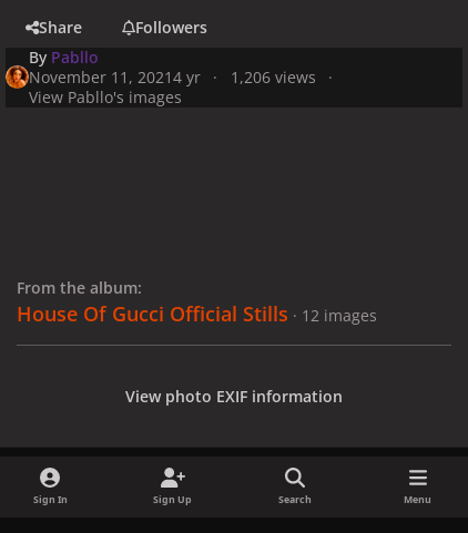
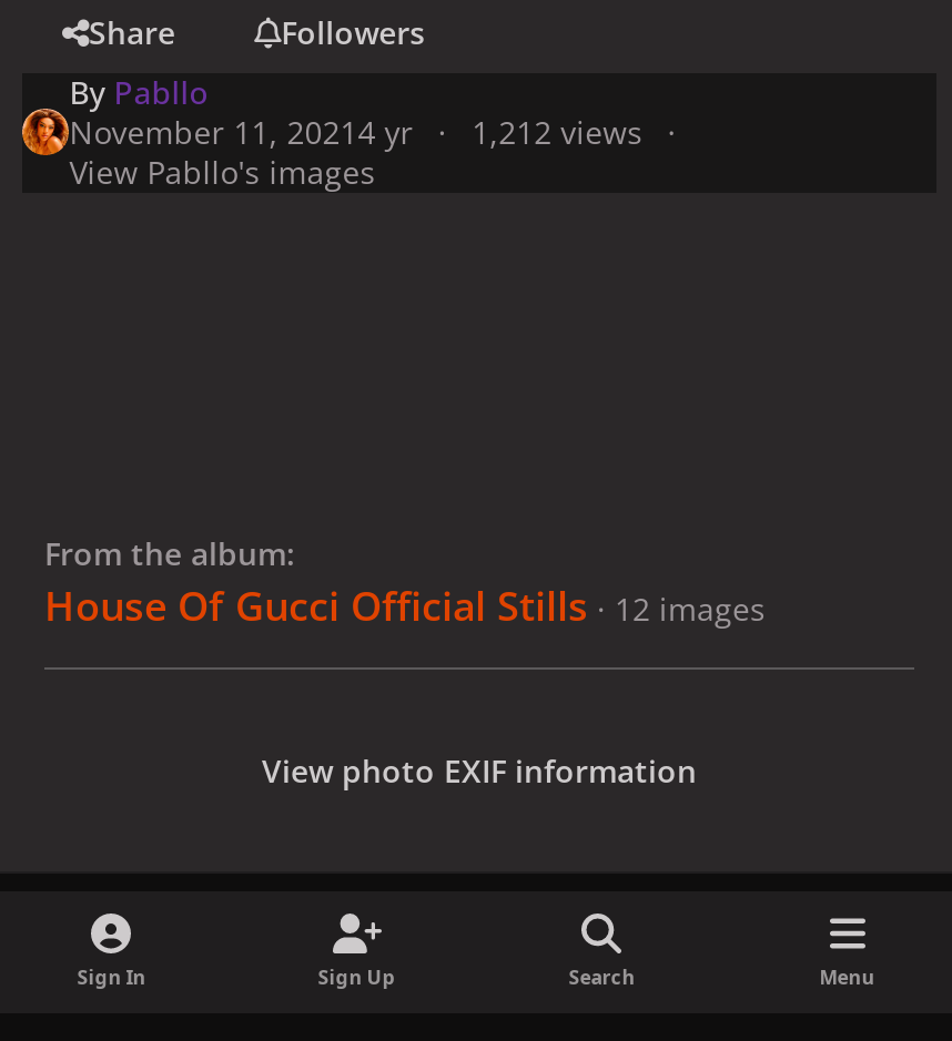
- November 11, 2021 4 yr 1,206 views
+ November 11, 2021 4 yr 1,212 views
